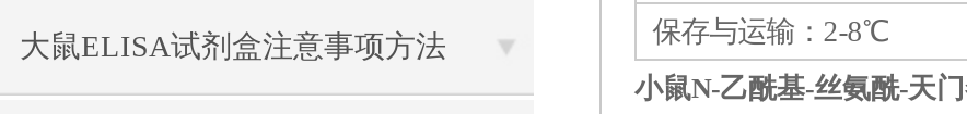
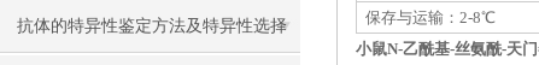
- 大鼠ELISA试剂盒注意事项方法
+ 抗体的特异性鉴定方法及特异性选择
